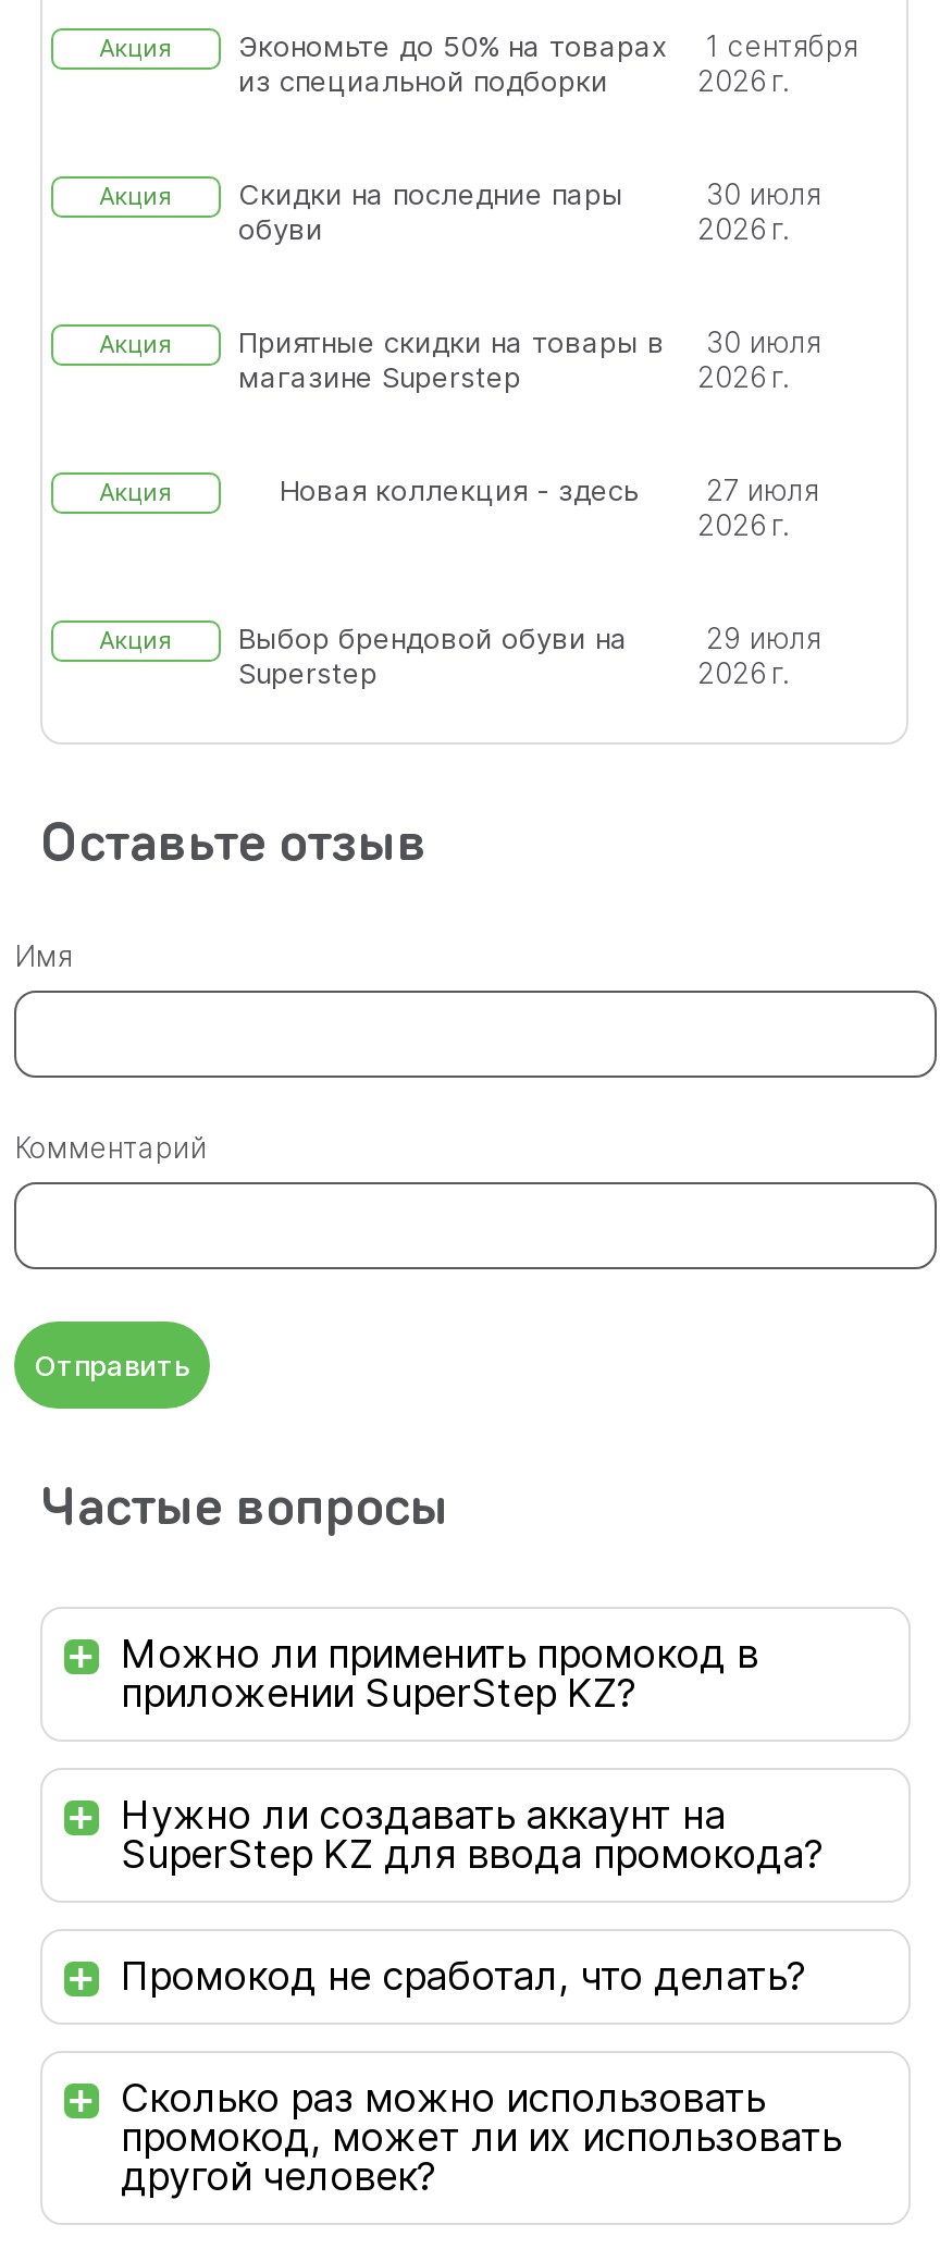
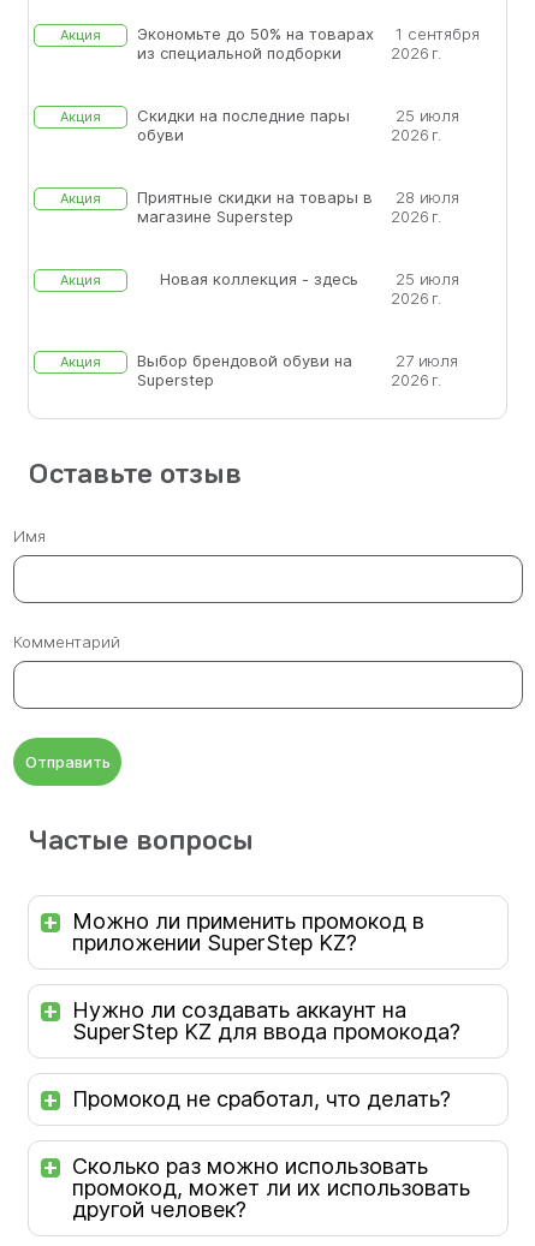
- 30 июля
+ 25 июля

- Приятные скидки на товары в 30 июля
+ Приятные скидки на товары в 28 июля

- Новая коллекция - здесь 27 июля
+ Новая коллекция - здесь 25 июля

- 29 июля
+ 27 июля
